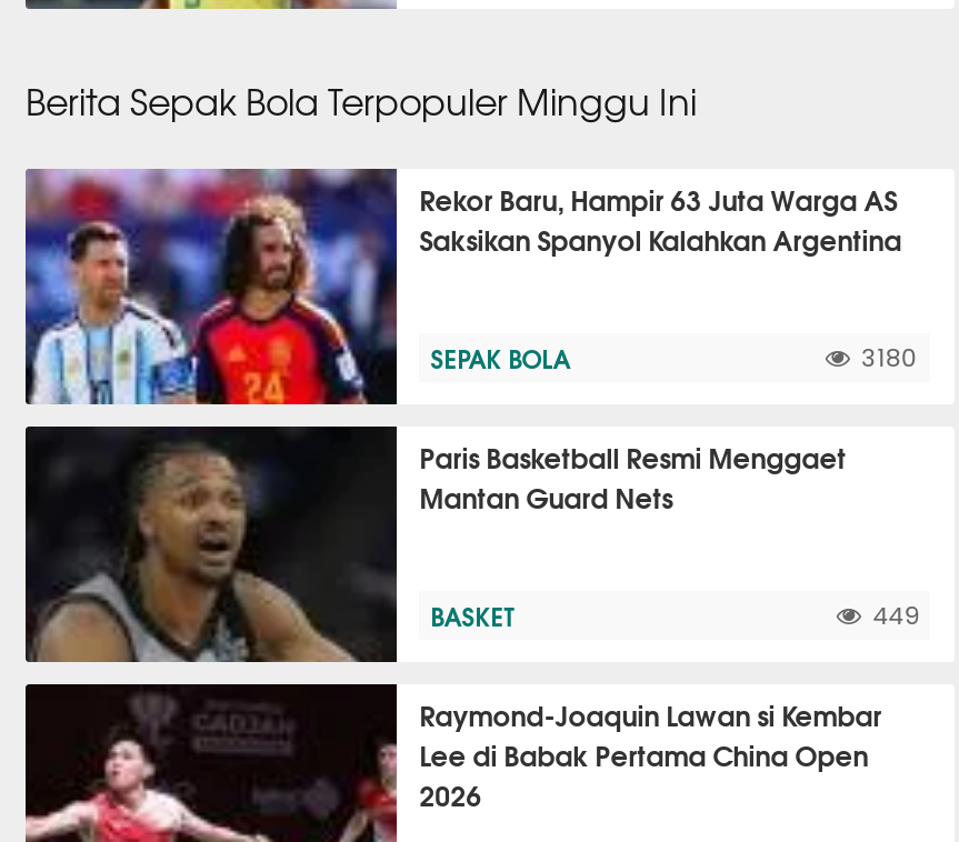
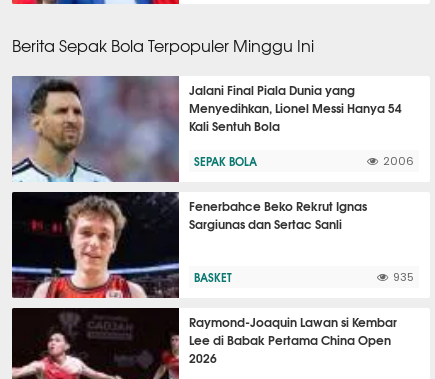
- [image]
- Rekor Baru, Hampir 63 Juta Warga AS
- Saksikan Spanyol Kalahkan Argentina
+ [image]
+ Jalani Final Piala Dunia yang
+ Menyedihkan, Lionel Messi Hanya 54
+ Kali Sentuh Bola

- 3180
+ 2006

- [image]
- Paris Basketball Resmi Menggaet
- Mantan Guard Nets
+ [image]
+ Fenerbahce Beko Rekrut Ignas
+ Sargiunas dan Sertac Sanli

- 449
+ 935
